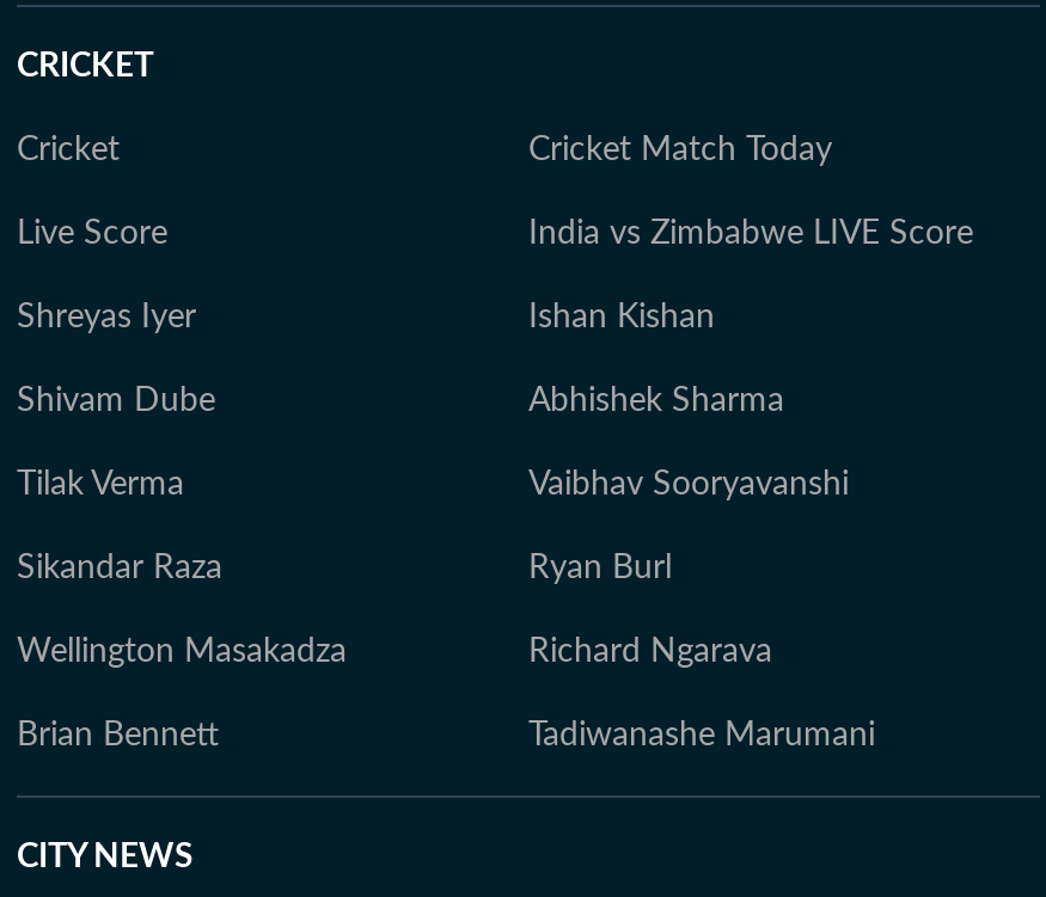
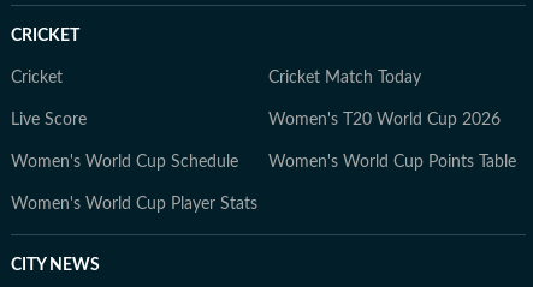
- India vs Zimbabwe LIVE Score
- Shreyas Iyer
- Ishan Kishan
- Shivam Dube
- Abhishek Sharma
- Tilak Verma
- Vaibhav Sooryavanshi
- Sikandar Raza
- Ryan Burl
- Wellington Masakadza
- Richard Ngarava
- Brian Bennett
- Tadiwanashe Marumani
+ Women's T20 World Cup 2026
+ Women's World Cup Schedule
+ Women's World Cup Points Table
+ Women's World Cup Player Stats
